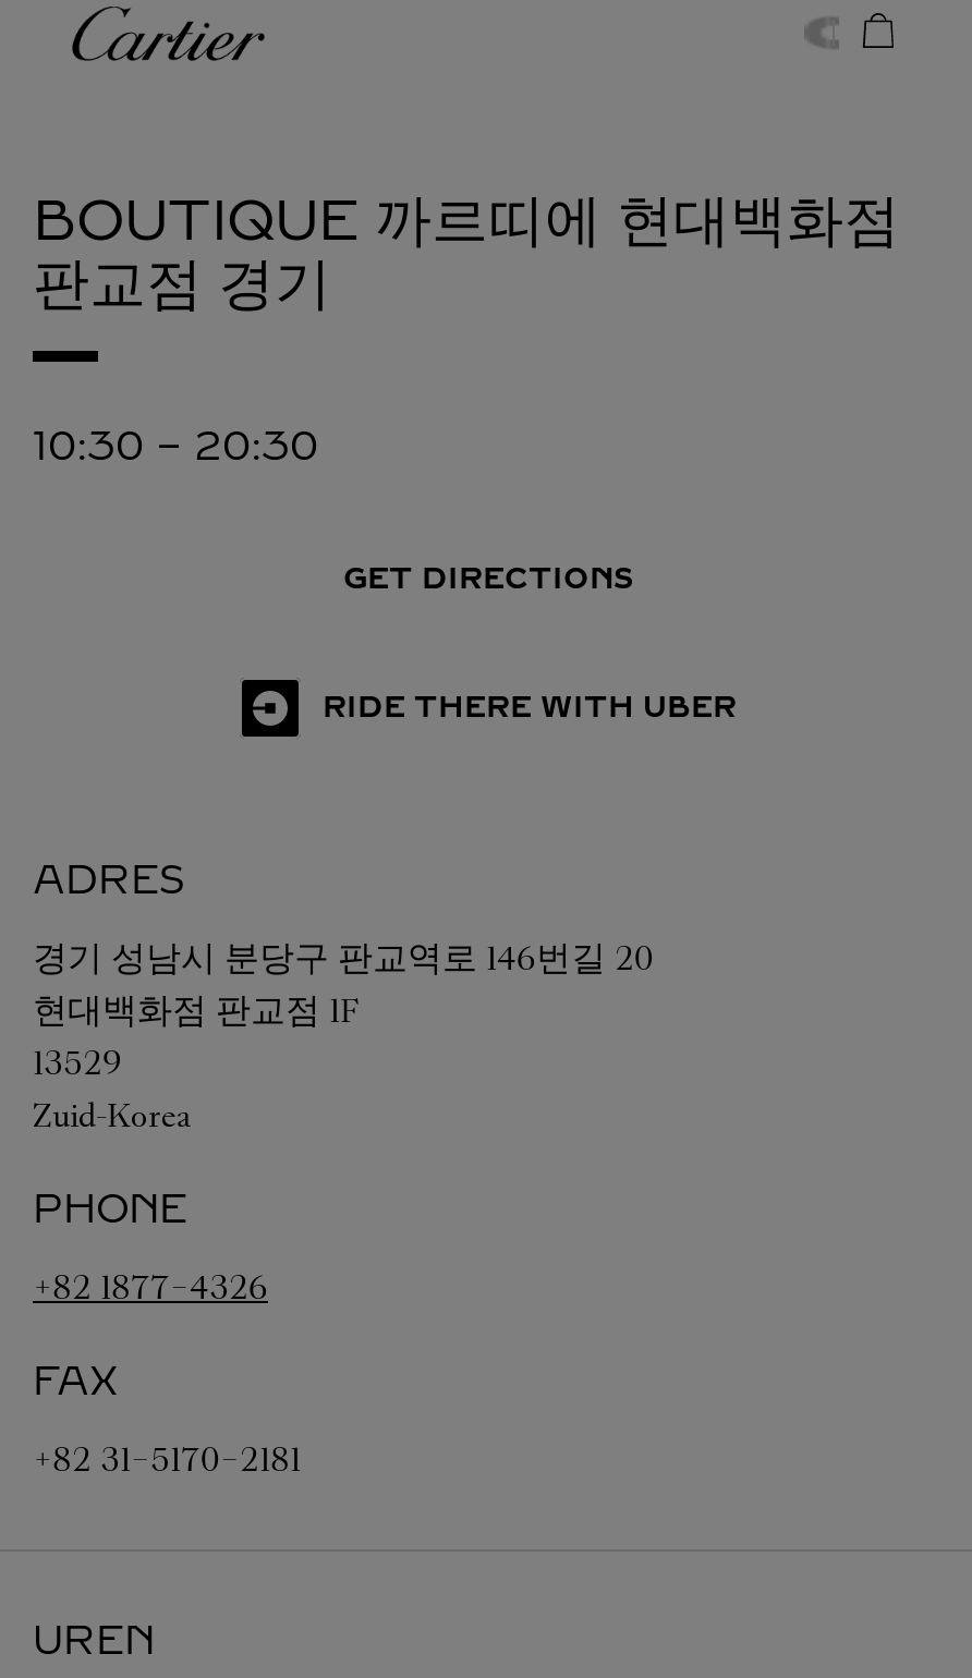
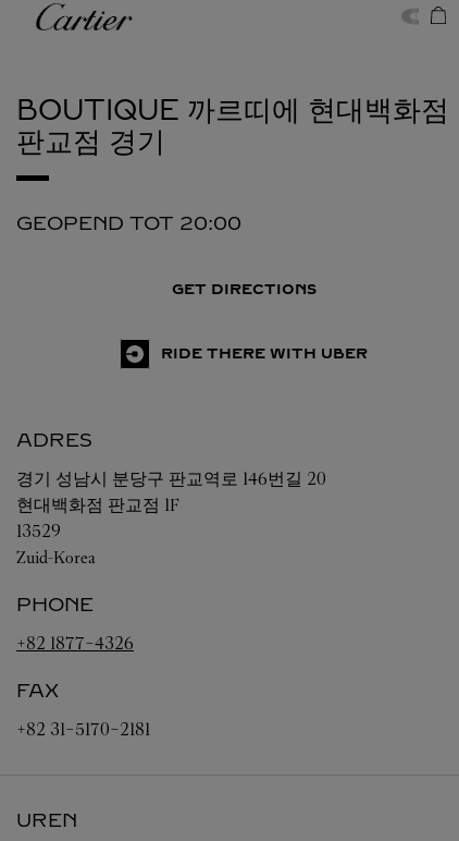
- 10:30 - 20:30
+ GEOPEND TOT 20:00
